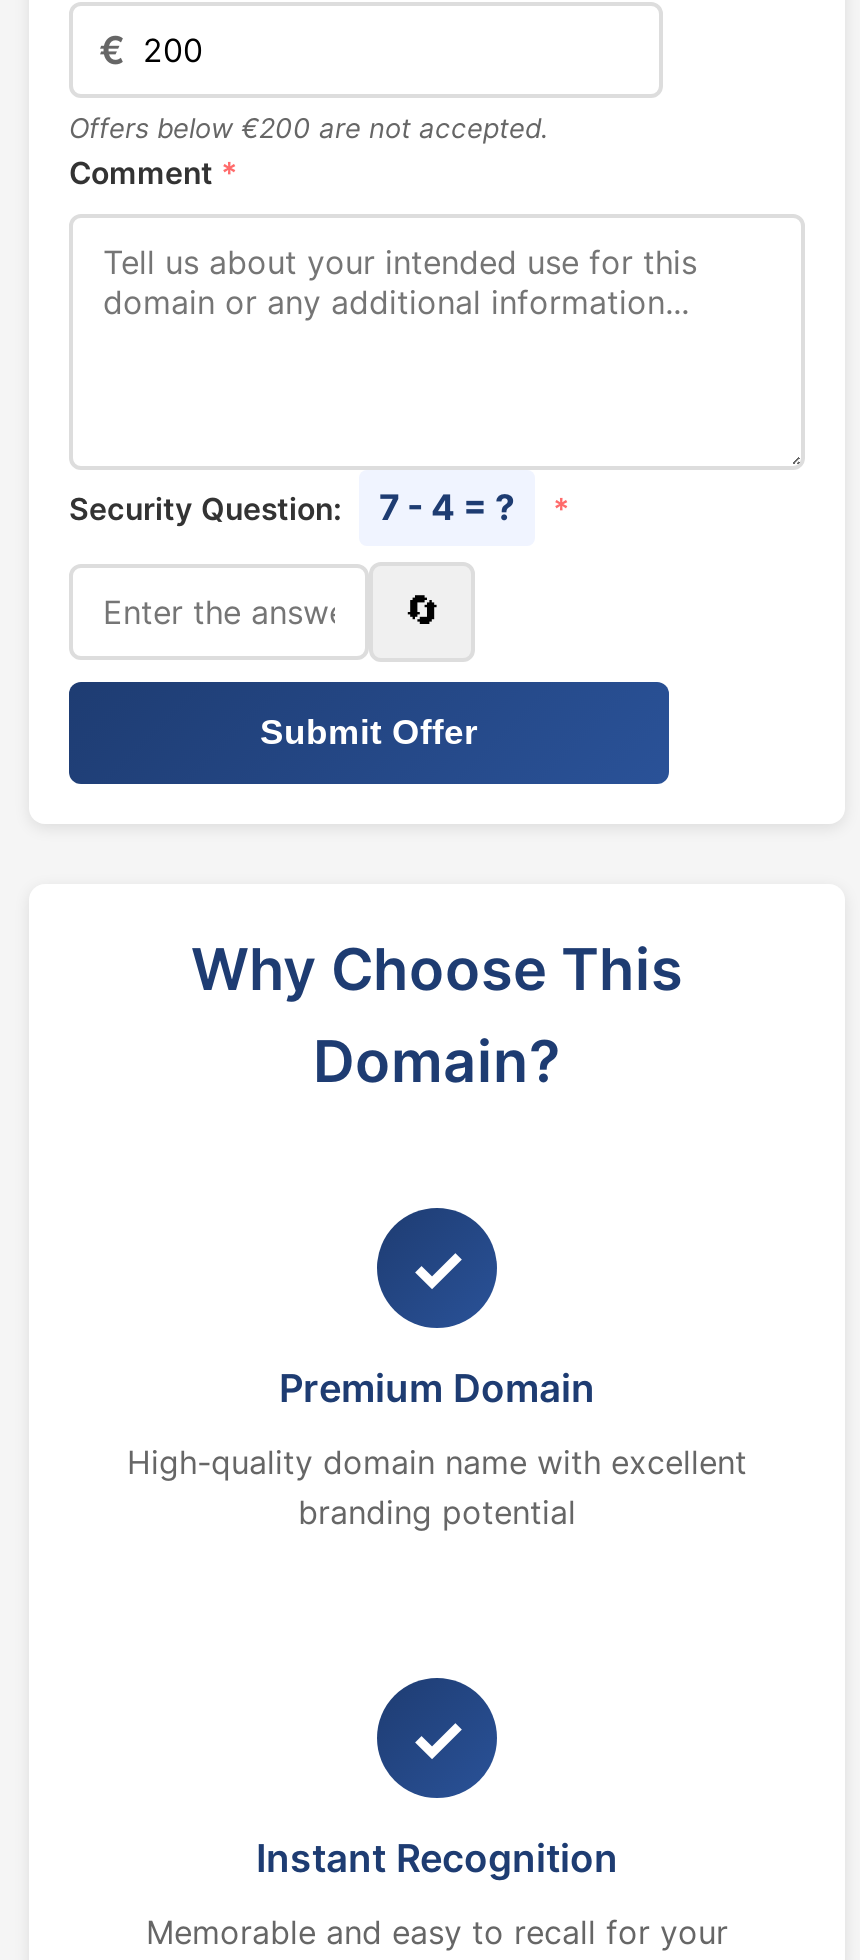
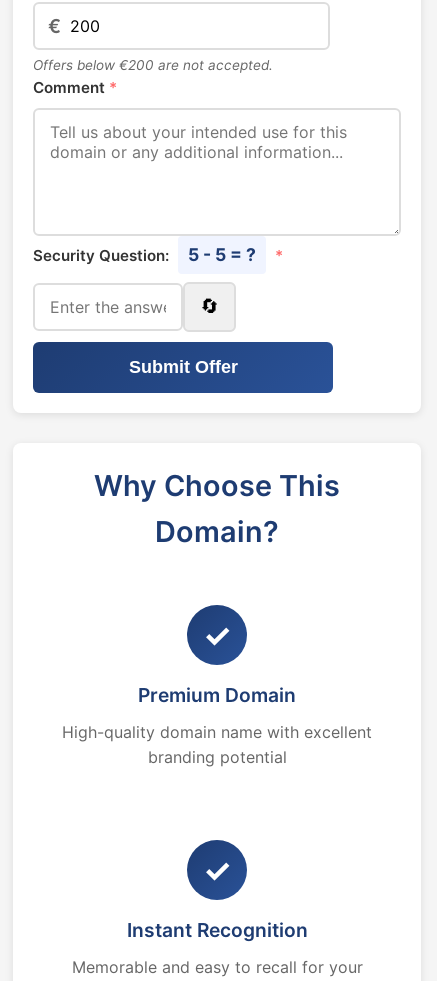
- 7 - 4 = ?
+ 5 - 5 = ?
